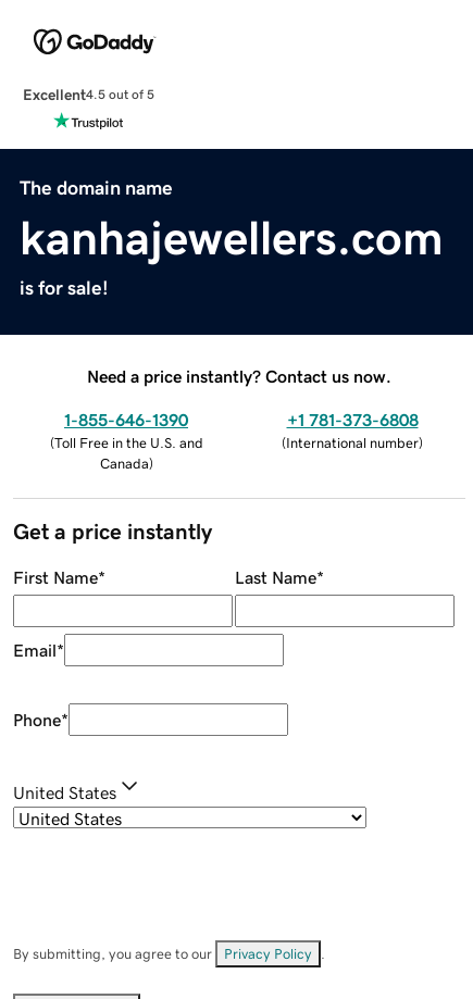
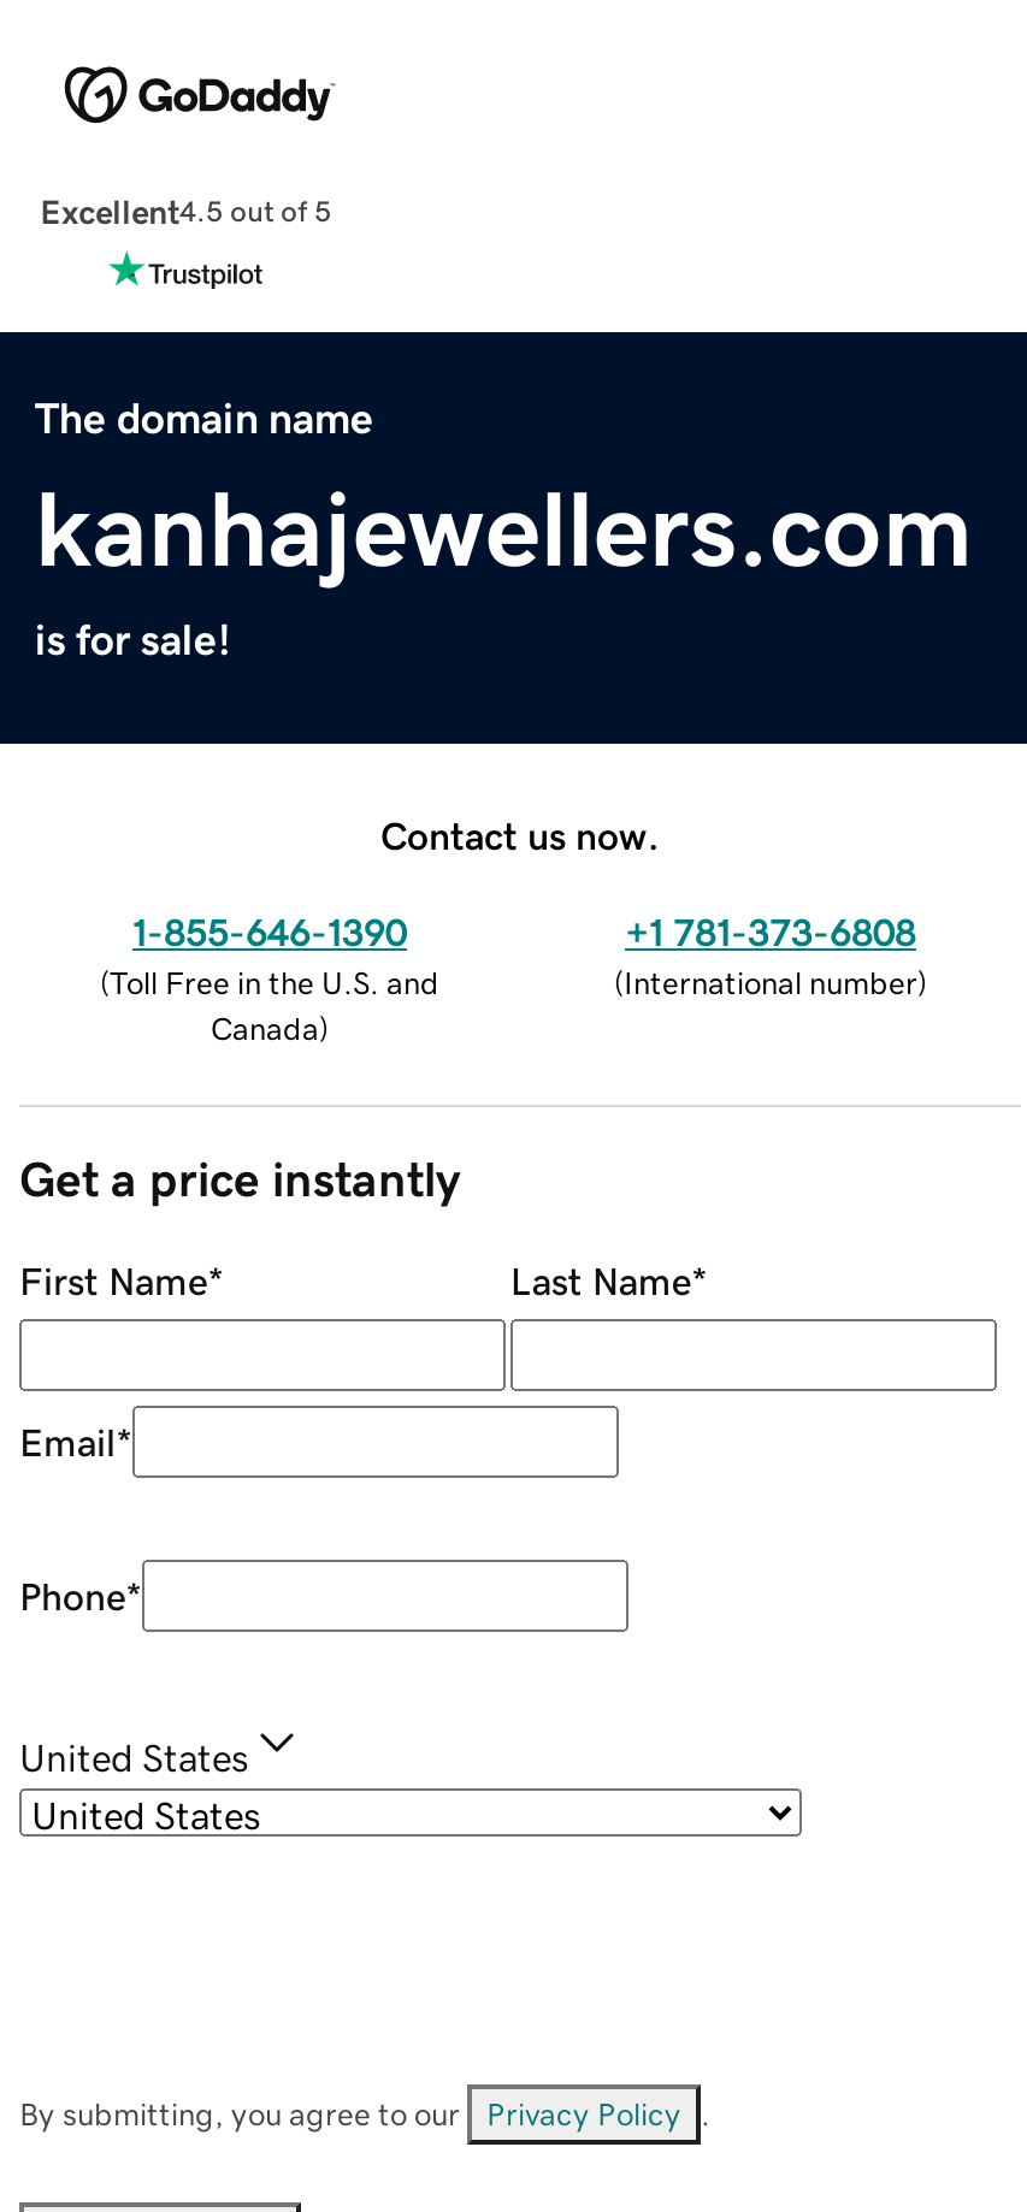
- Need a price instantly? Contact us now.
+ Contact us now.
